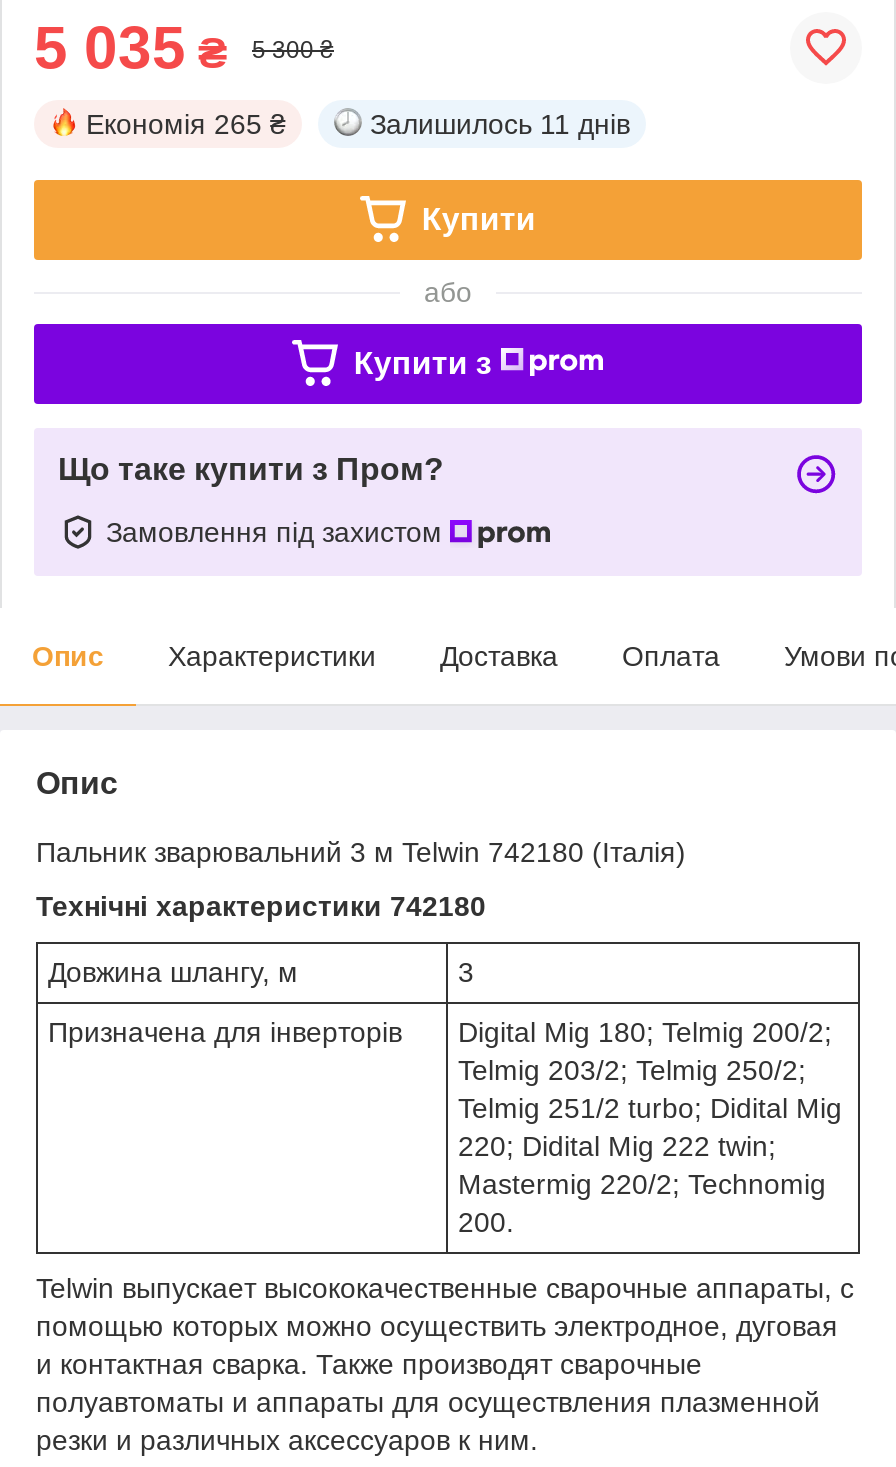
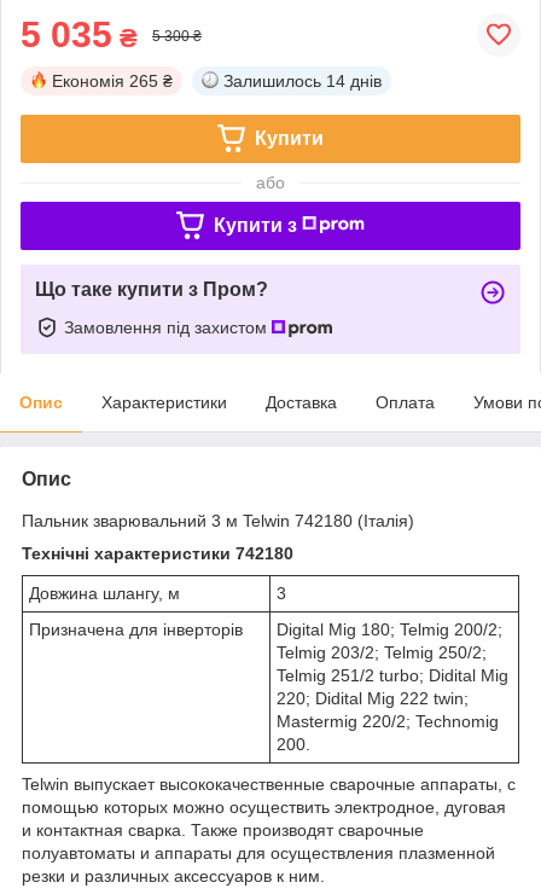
- Залишилось 11 днів
+ Залишилось 14 днів
